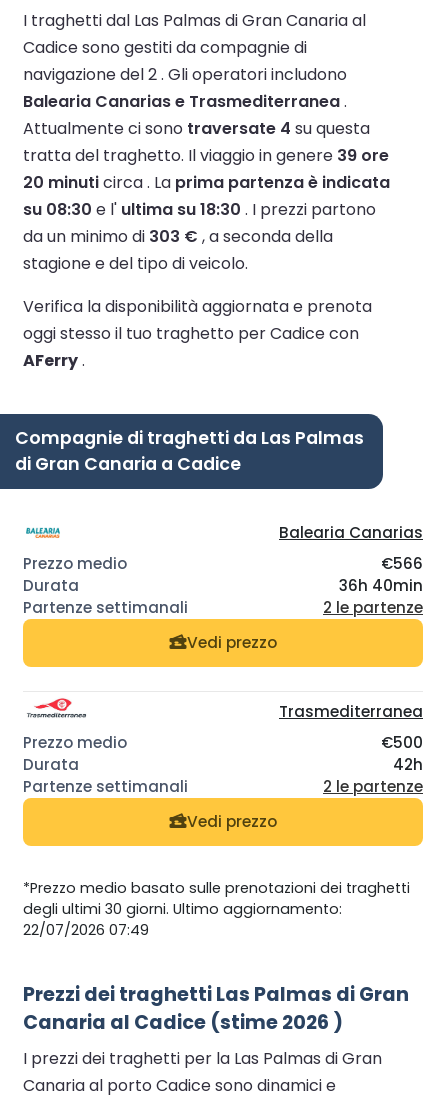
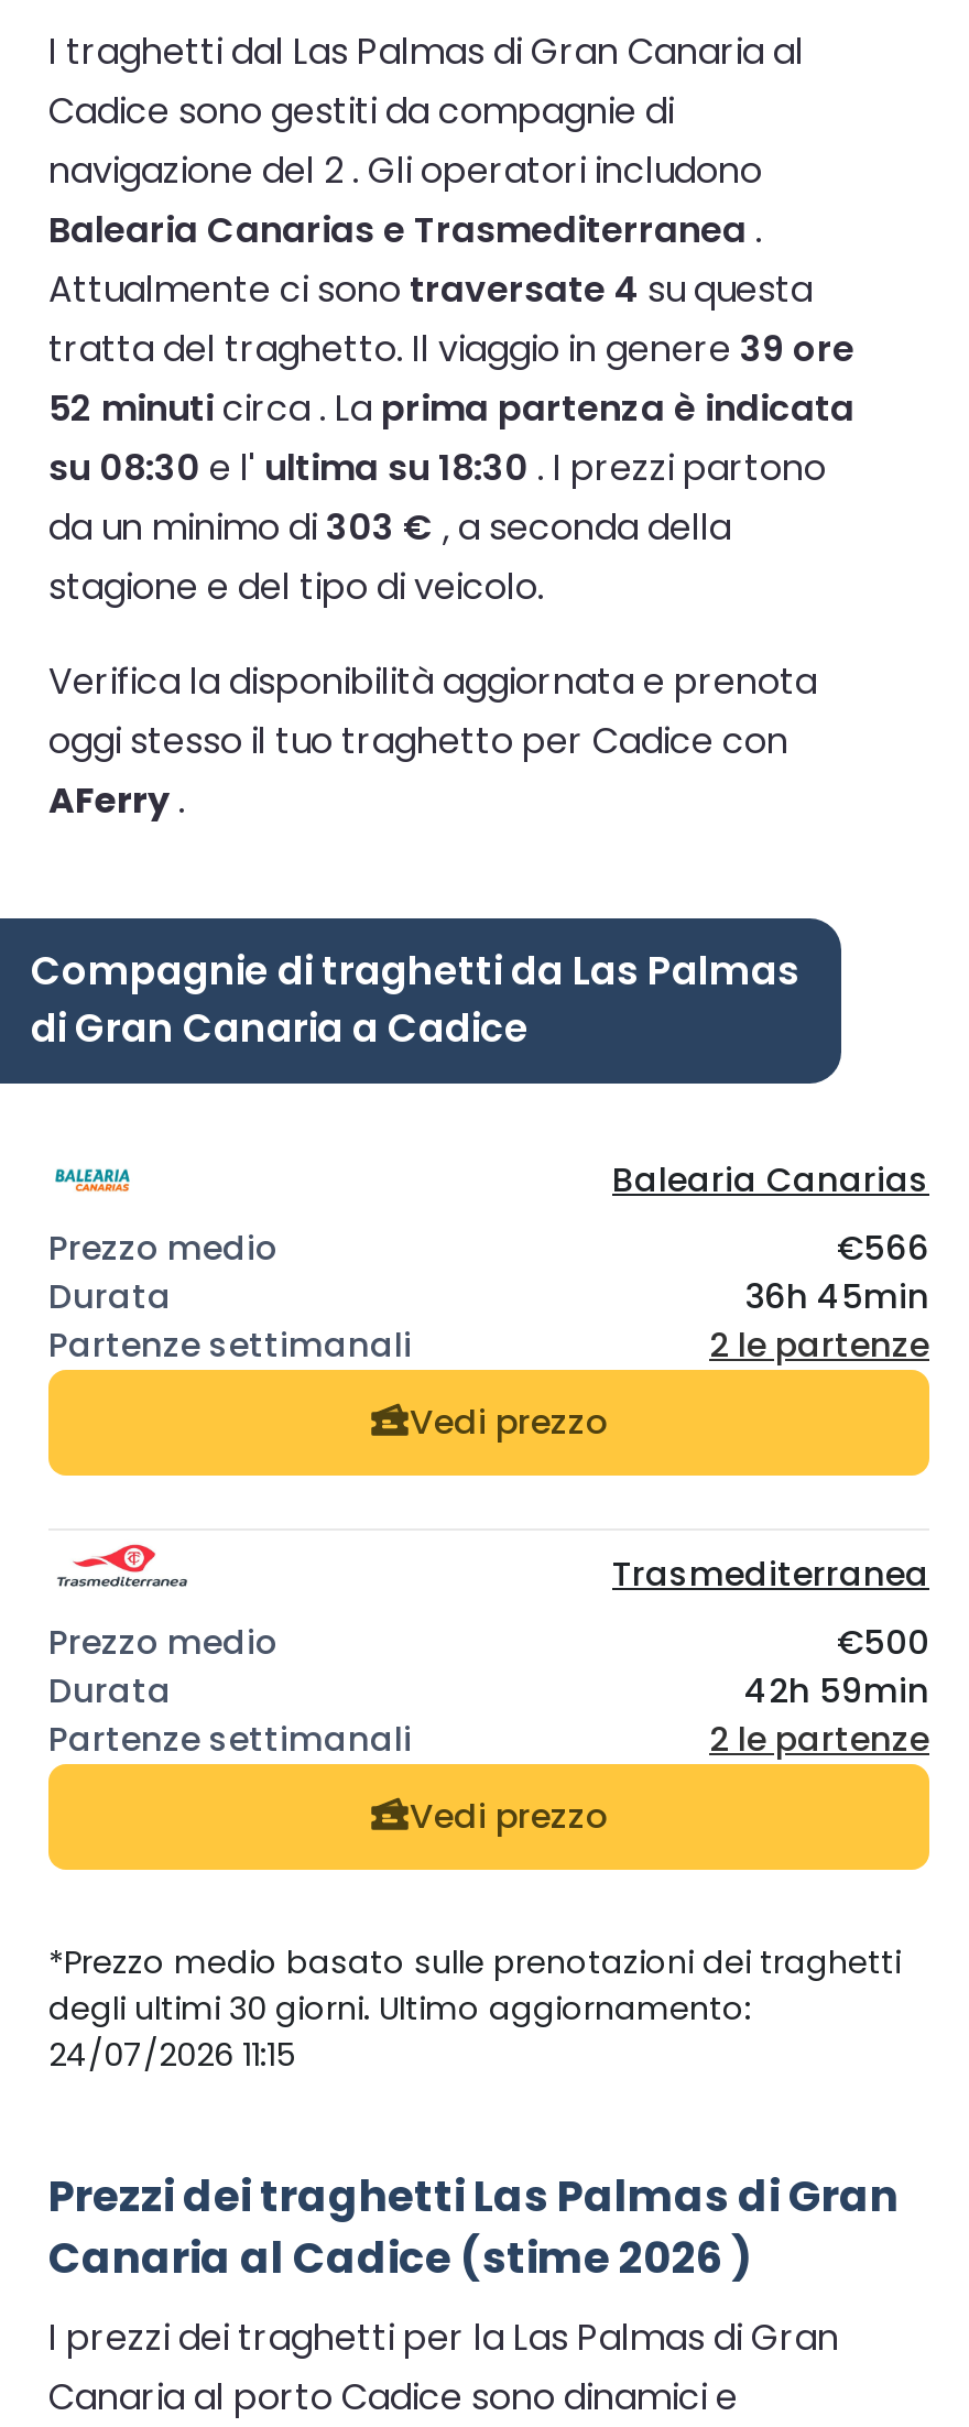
- 20 minuti circa . La prima partenza è indicata
+ 52 minuti circa . La prima partenza è indicata

- 36h 40min
+ 36h 45min

- 42h
+ 42h 59min

- 22/07/2026 07:49
+ 24/07/2026 11:15
